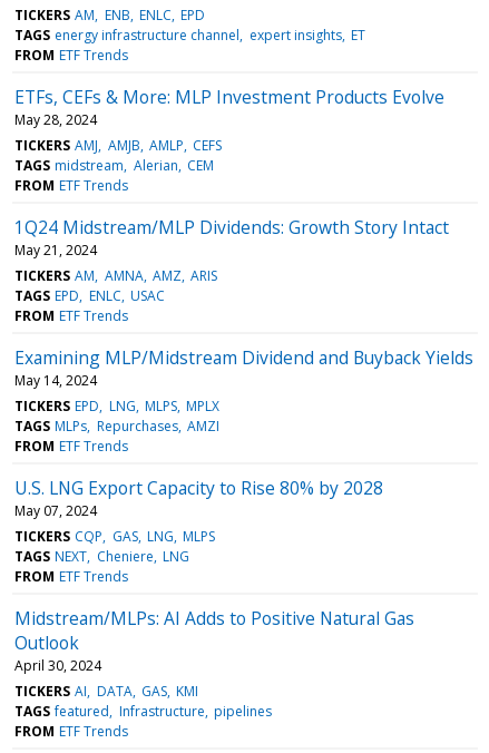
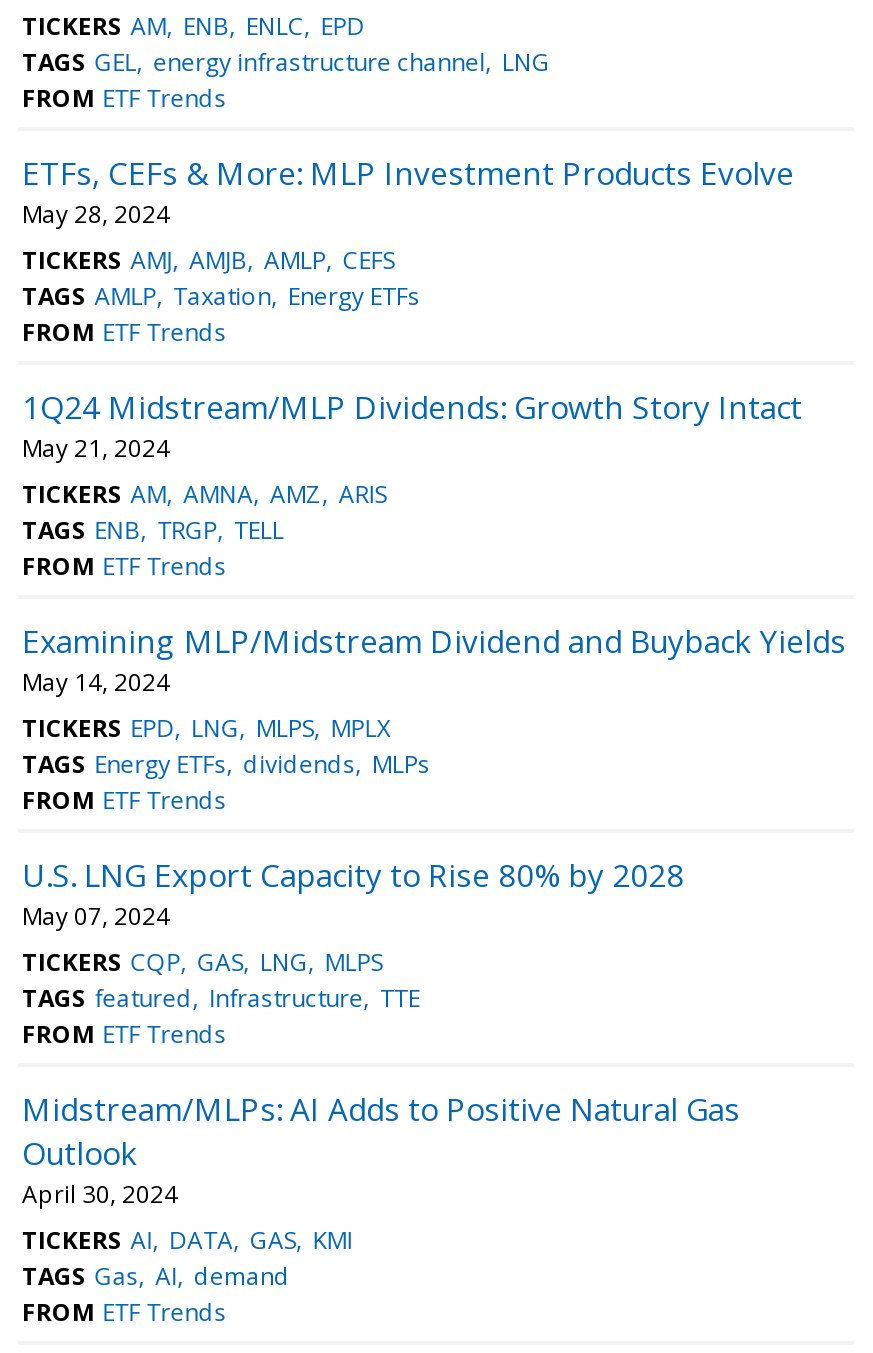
- TAGS energy infrastructure channel expert insights ET
+ TAGS GEL energy infrastructure channel LNG

- TAGS midstream Alerian CEM
+ TAGS AMLP Taxation Energy ETFs

- TAGS EPD ENLC USAC
+ TAGS ENB TRGP TELL

- TAGS MLPs Repurchases AMZI
+ TAGS Energy ETFs dividends MLPs

- TAGS NEXT Cheniere LNG
+ TAGS featured Infrastructure TTE

- TAGS featured Infrastructure pipelines
+ TAGS Gas AI demand
